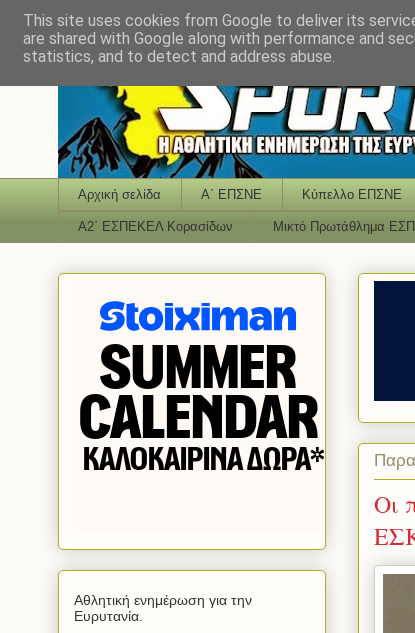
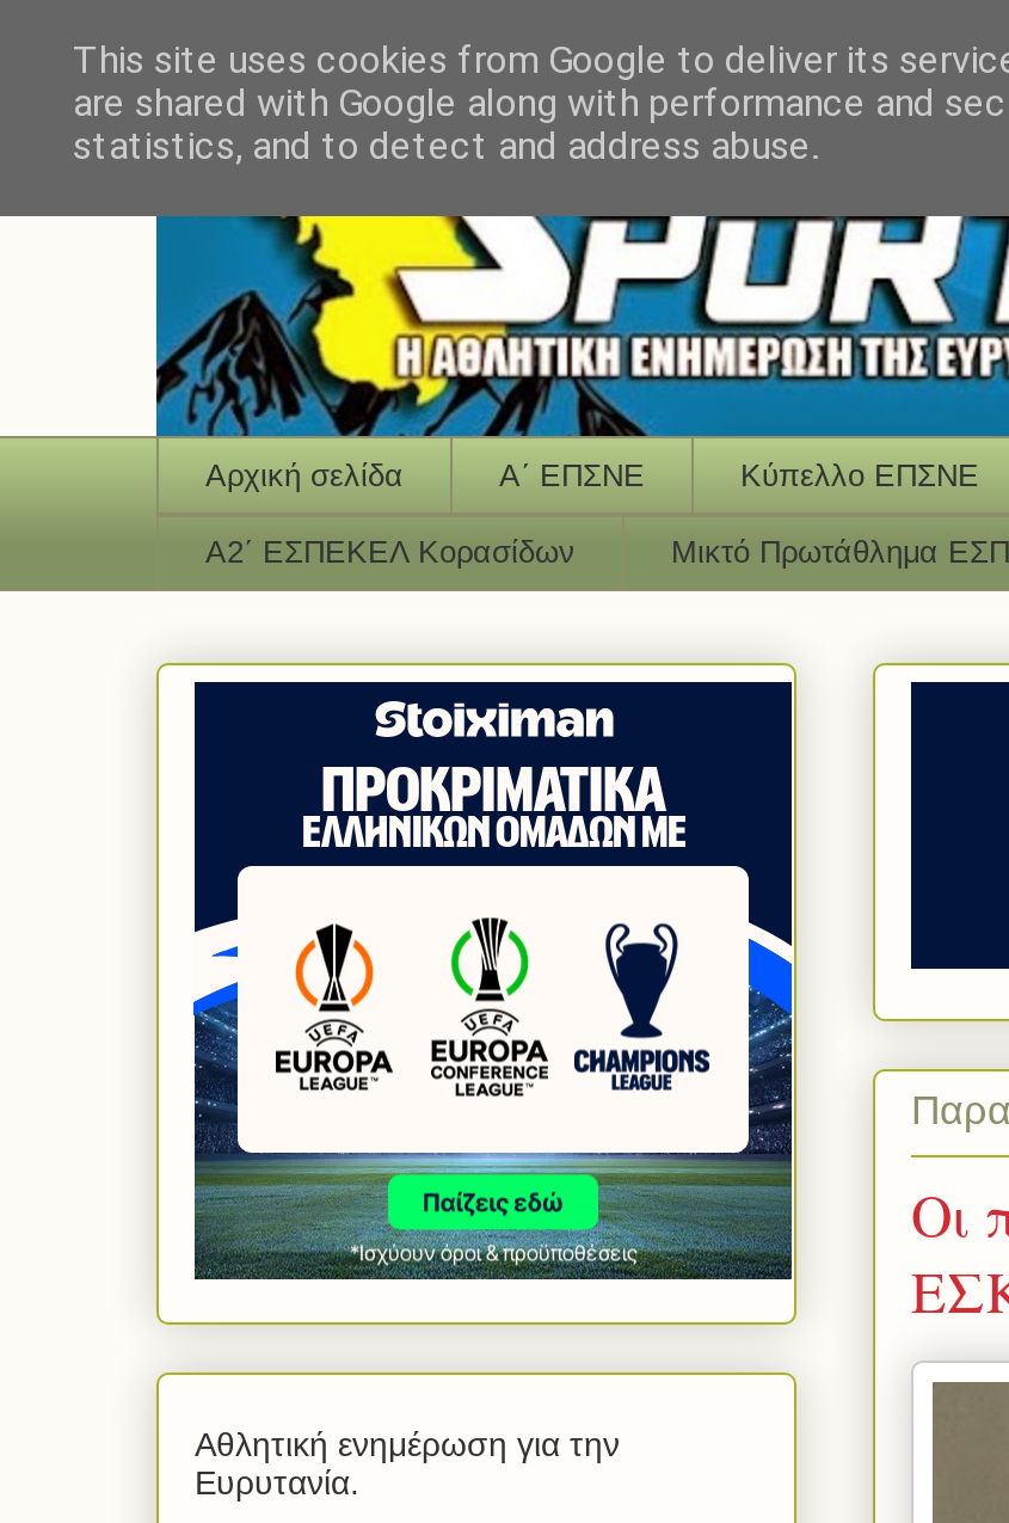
- [image]
+ [image]
